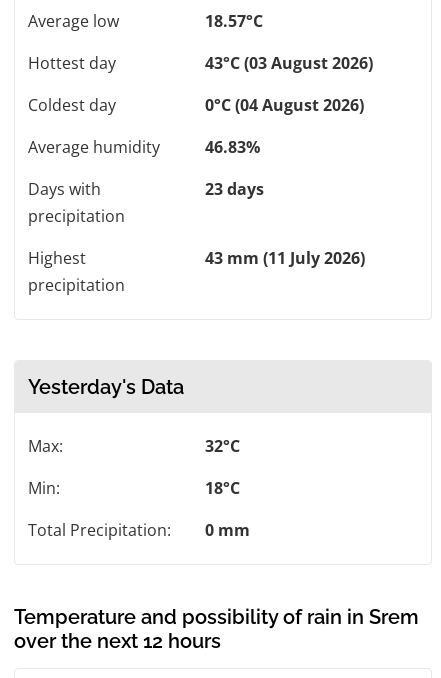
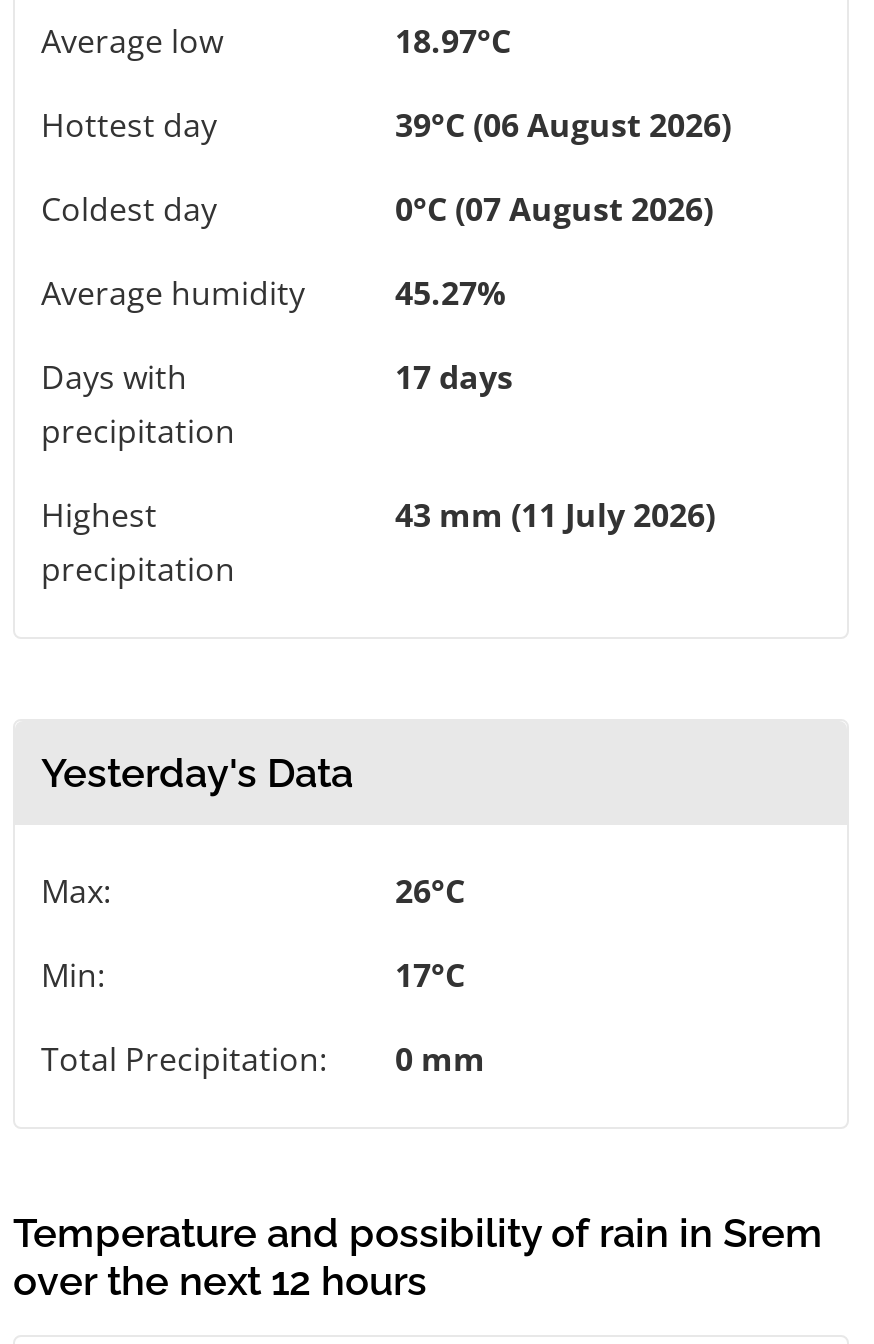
- 18.57°C
+ 18.97°C

- 43°C (03 August 2026)
+ 39°C (06 August 2026)

- 0°C (04 August 2026)
+ 0°C (07 August 2026)

- 46.83%
+ 45.27%

- 23 days
+ 17 days

- 32°C
+ 26°C

- 18°C
+ 17°C
